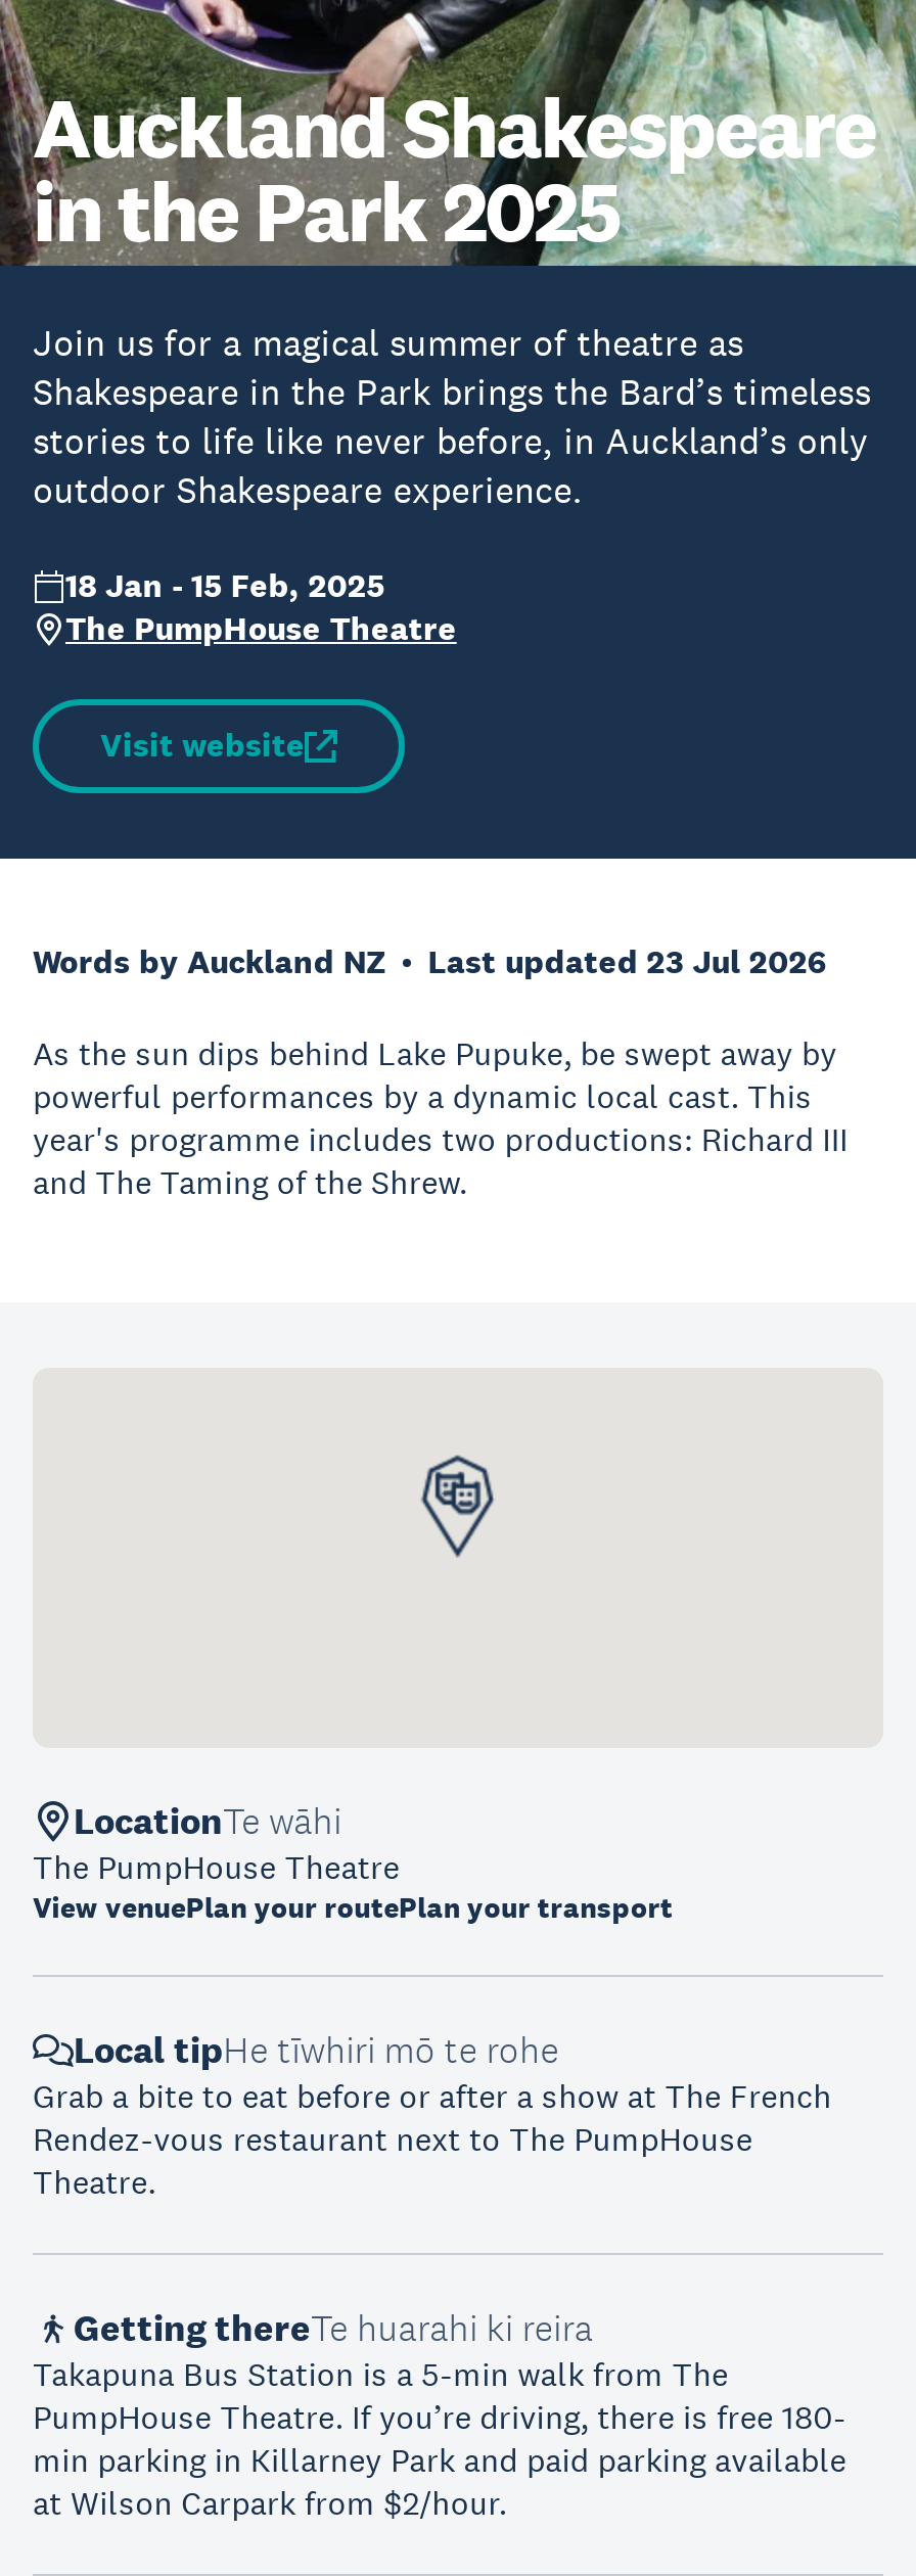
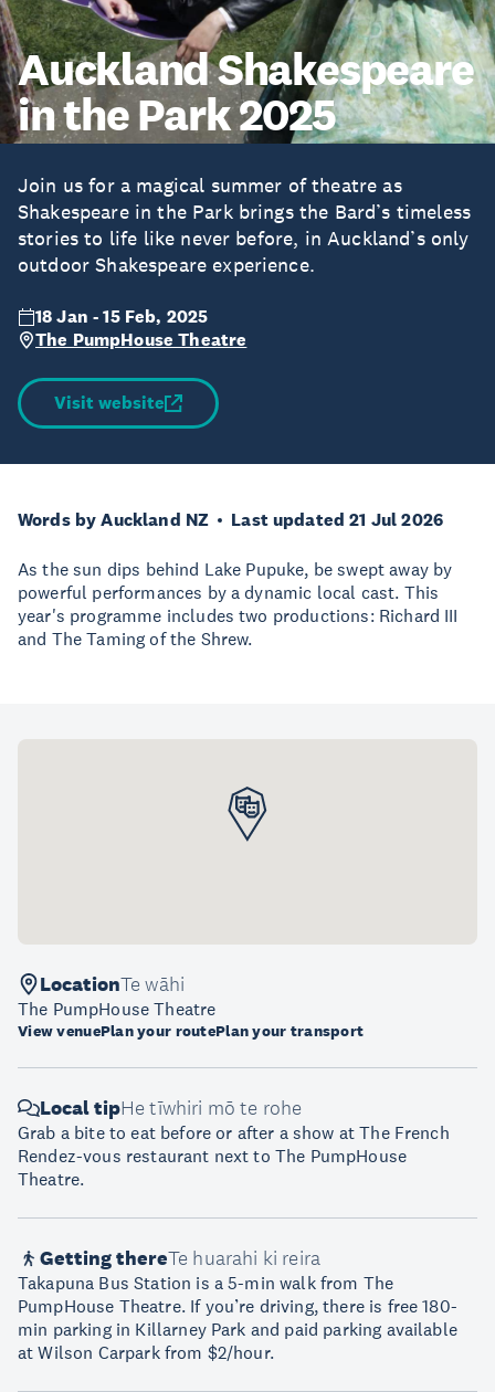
- Last updated 23 Jul 2026
+ Last updated 21 Jul 2026
